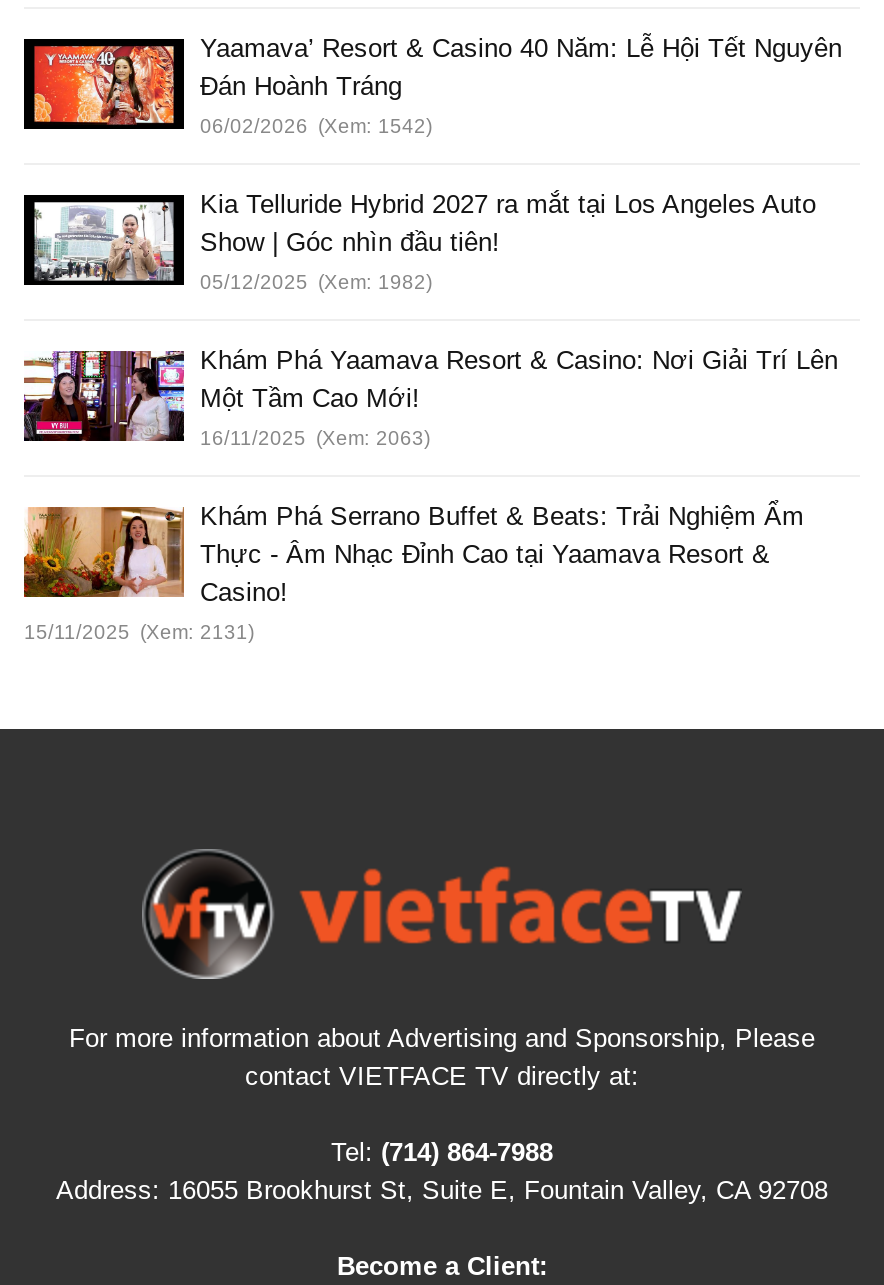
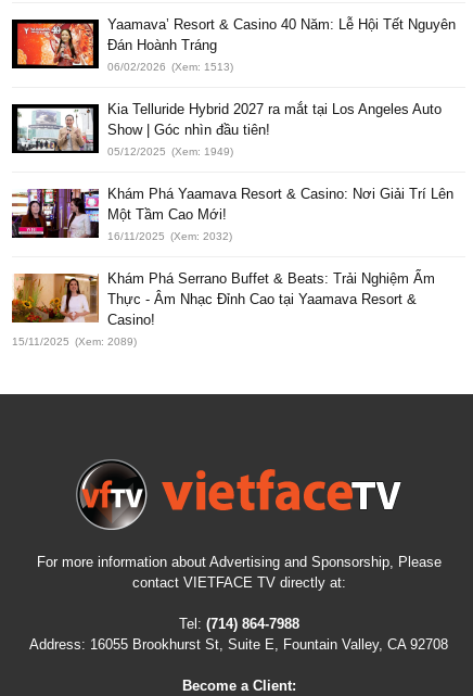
- 06/02/2026 (Xem: 1542)
+ 06/02/2026 (Xem: 1513)

- 05/12/2025 (Xem: 1982)
+ 05/12/2025 (Xem: 1949)

- 16/11/2025 (Xem: 2063)
+ 16/11/2025 (Xem: 2032)

- 15/11/2025 (Xem: 2131)
+ 15/11/2025 (Xem: 2089)
